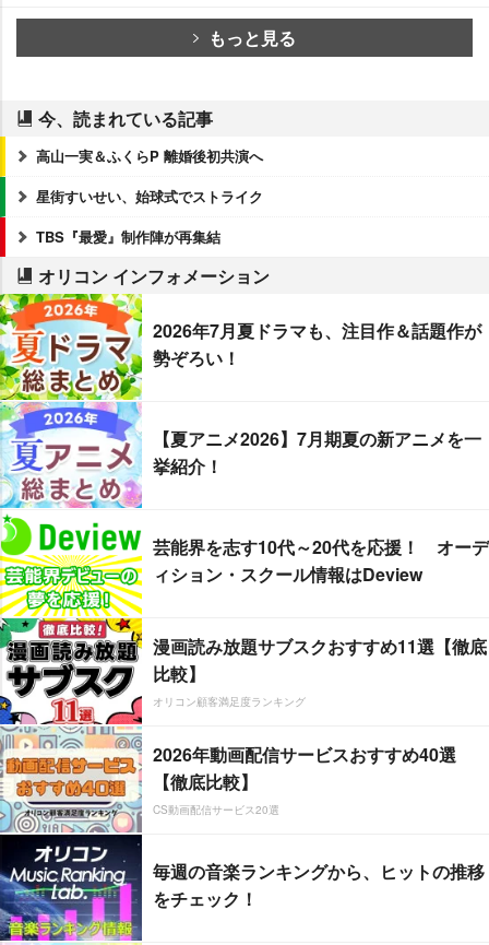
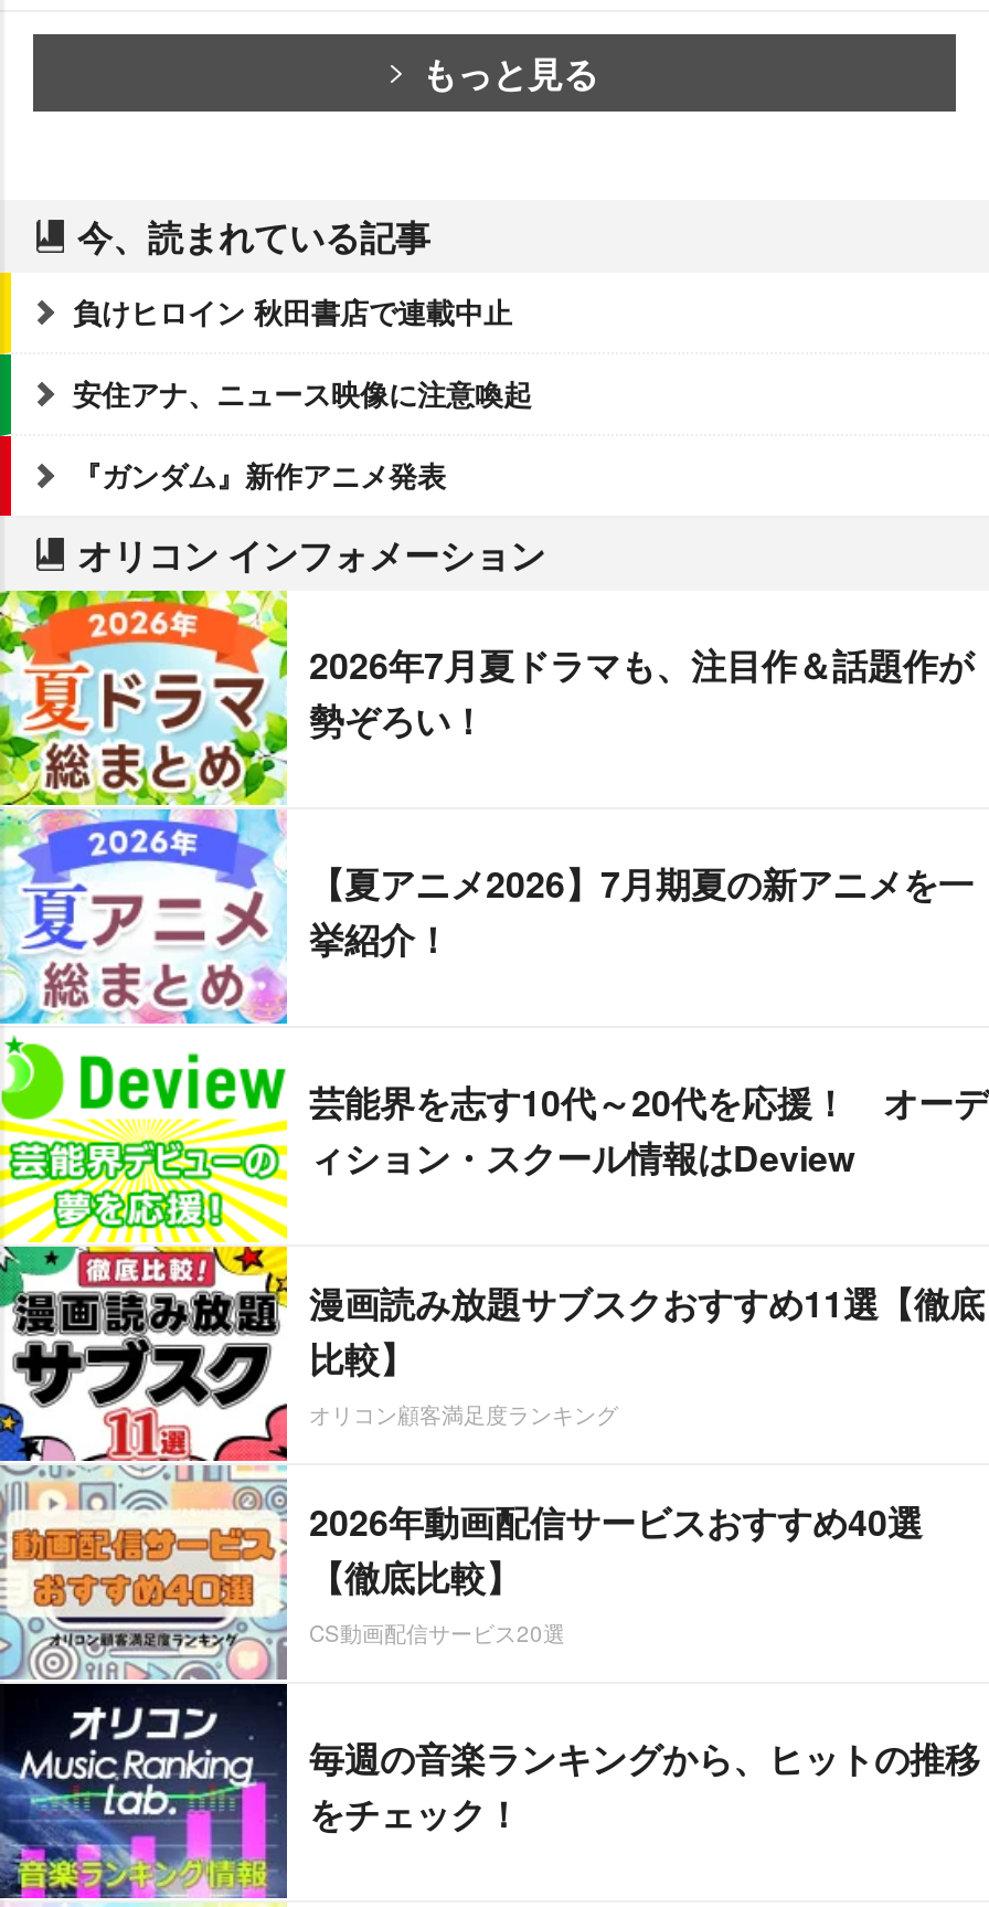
- 高山一実＆ふくらP 離婚後初共演へ
+ 負けヒロイン 秋田書店で連載中止

- 星街すいせい、始球式でストライク
+ 安住アナ、ニュース映像に注意喚起

- TBS『最愛』制作陣が再集結
+ 『ガンダム』新作アニメ発表
